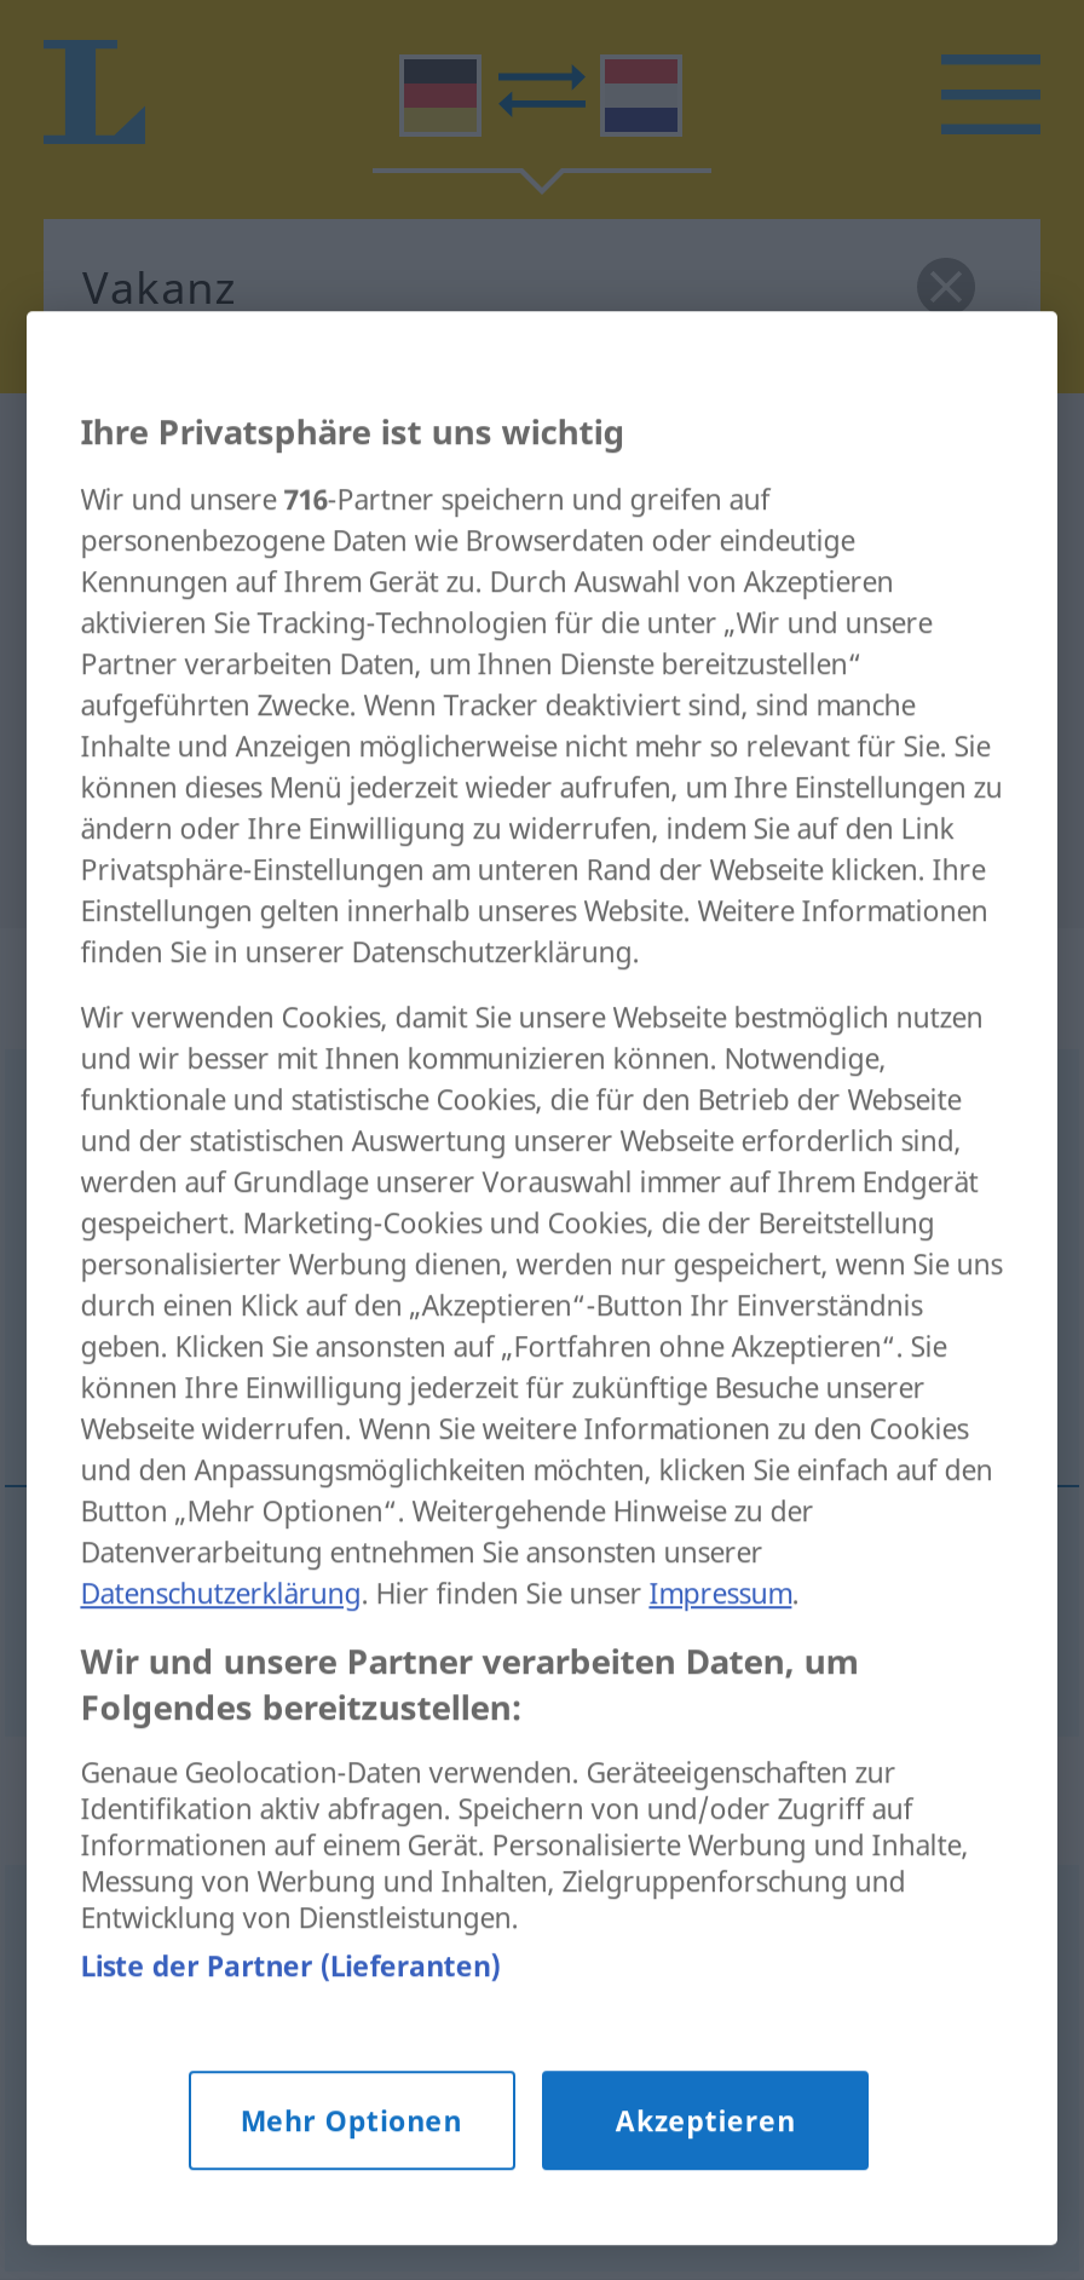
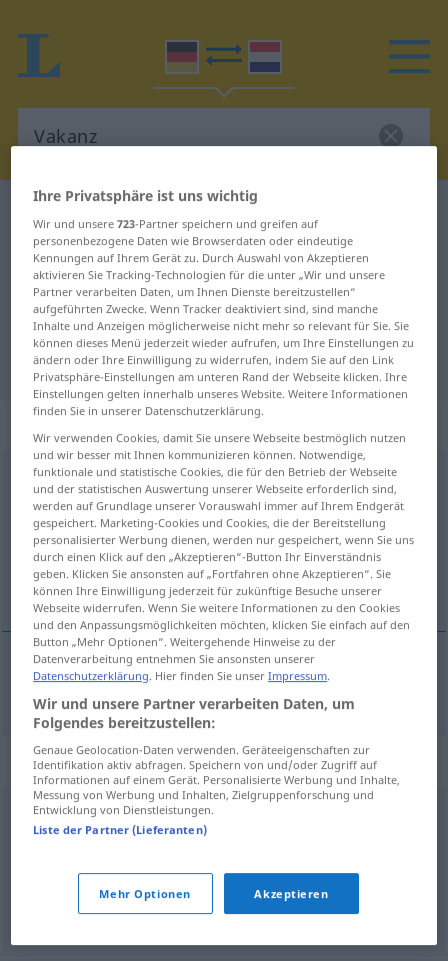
- Wir und unsere 716-Partner speichern und greifen auf
+ Wir und unsere 723-Partner speichern und greifen auf
